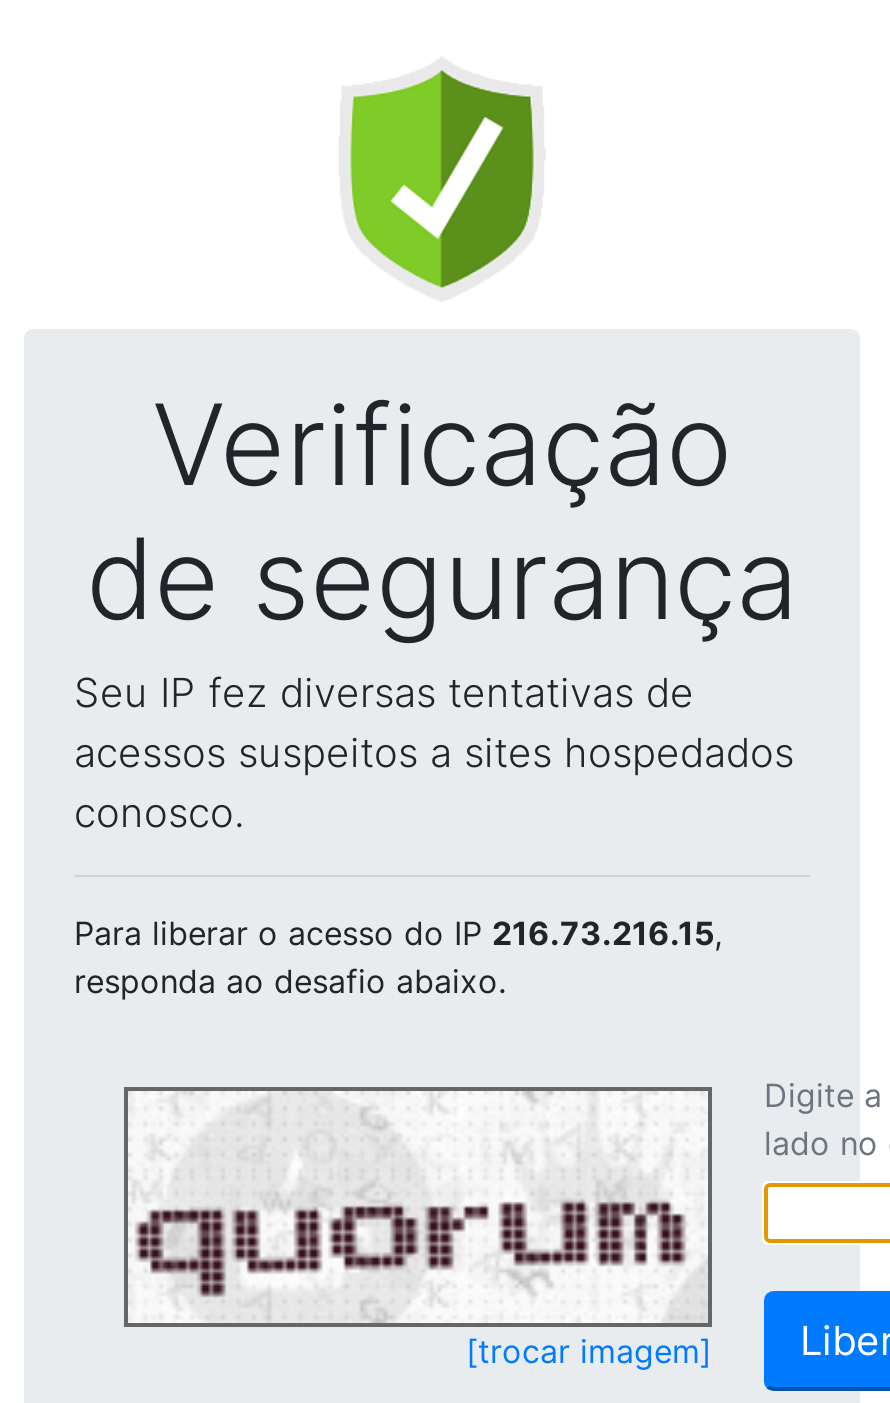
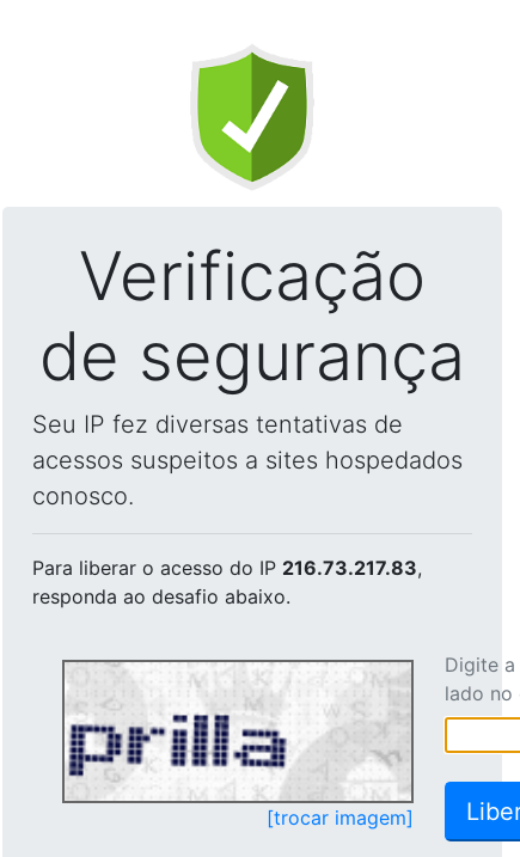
- Para liberar o acesso do IP 216.73.216.15,
+ Para liberar o acesso do IP 216.73.217.83,

- [image]
+ [image]
